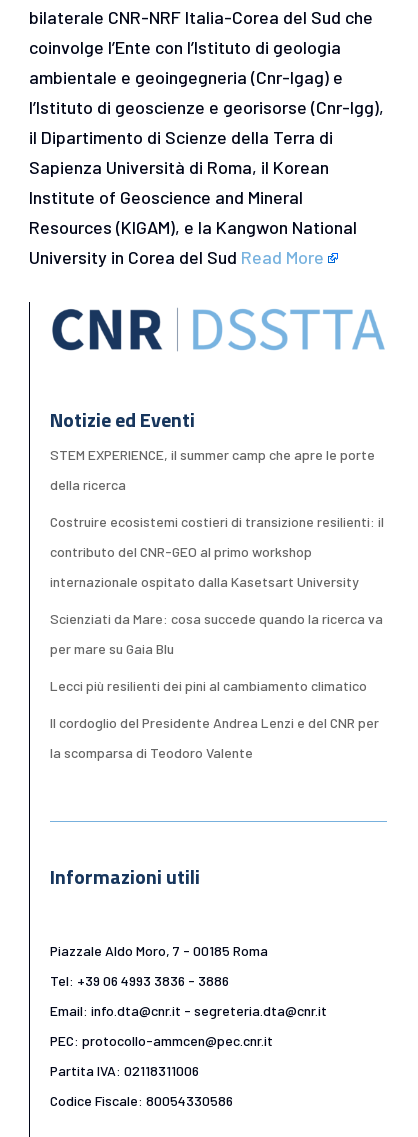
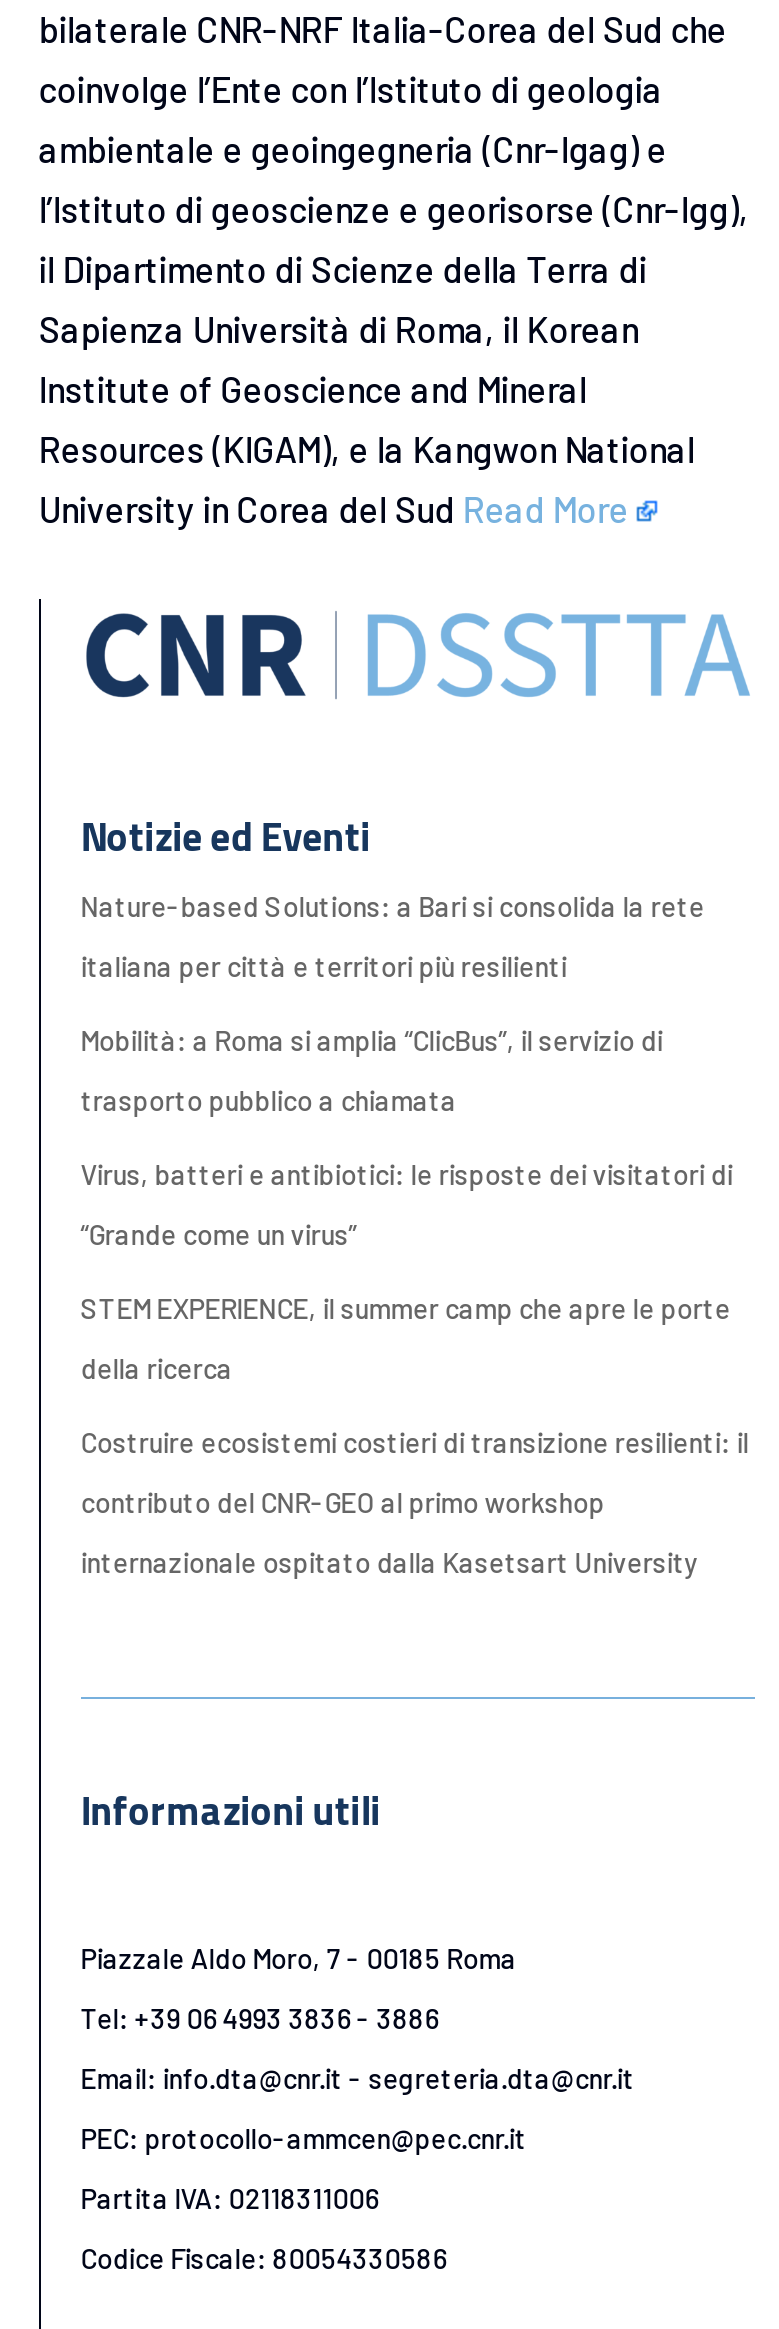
+ Nature-based Solutions: a Bari si consolida la rete
+ italiana per città e territori più resilienti
+ Mobilità: a Roma si amplia “ClicBus”, il servizio di
+ trasporto pubblico a chiamata
+ Virus, batteri e antibiotici: le risposte dei visitatori di
+ “Grande come un virus”

moved down: STEM EXPERIENCE, il summer camp che apre le porte | della ricerca | Costruire ecosistemi costieri di transizione resilienti: il | contributo del CNR-GEO al primo workshop | internazionale ospitato dalla Kasetsart University

- Scienziati da Mare: cosa succede quando la ricerca va
- per mare su Gaia Blu
- Lecci più resilienti dei pini al cambiamento climatico
- Il cordoglio del Presidente Andrea Lenzi e del CNR per
- la scomparsa di Teodoro Valente
